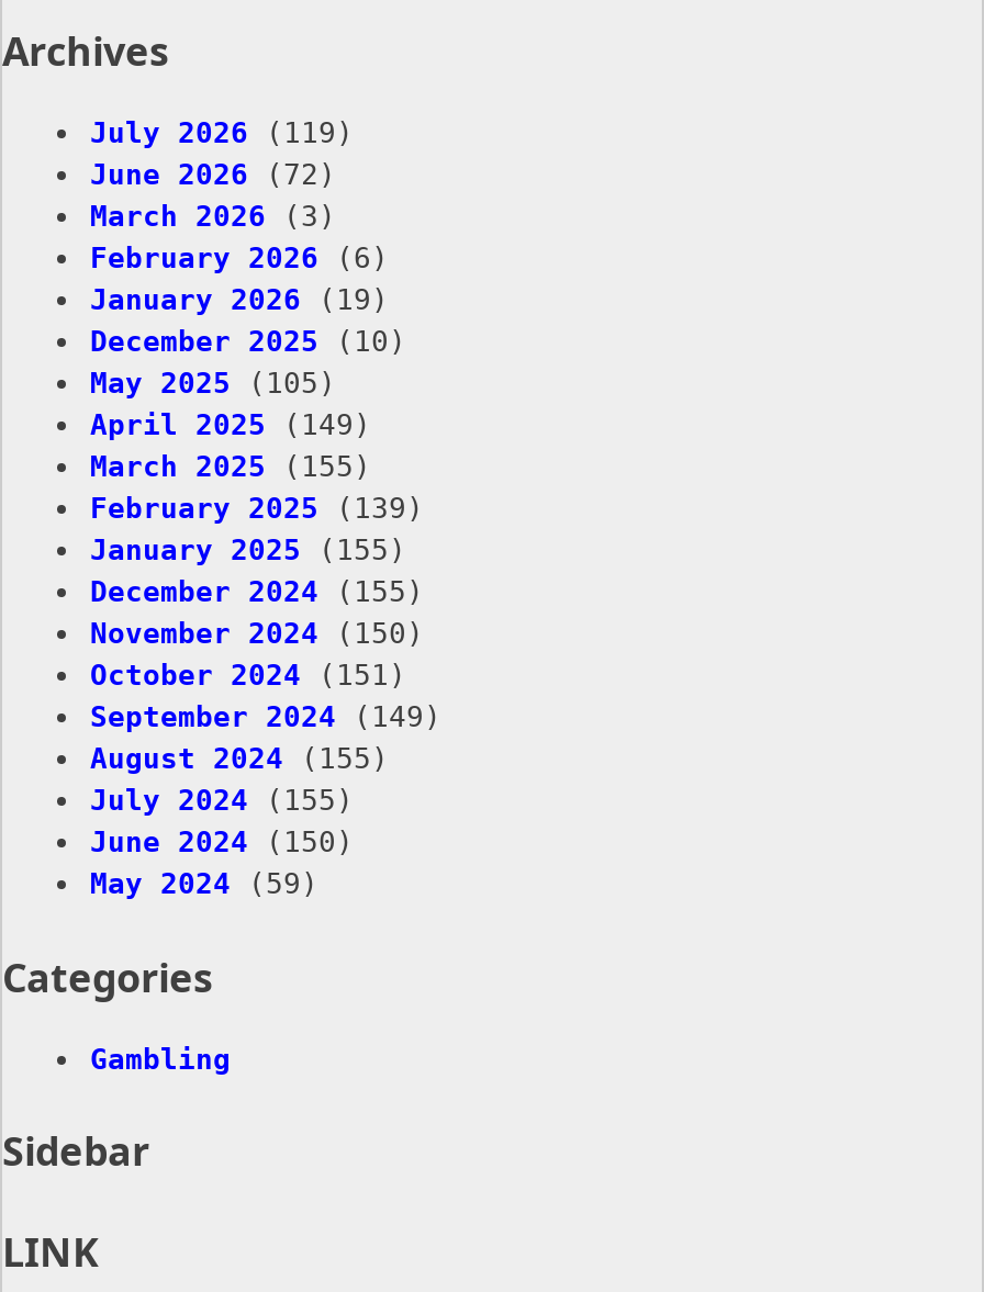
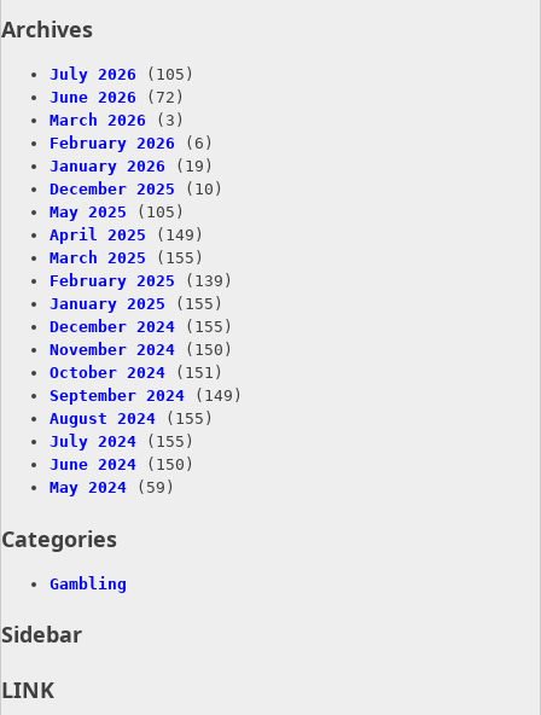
- July 2026 (119)
+ July 2026 (105)
